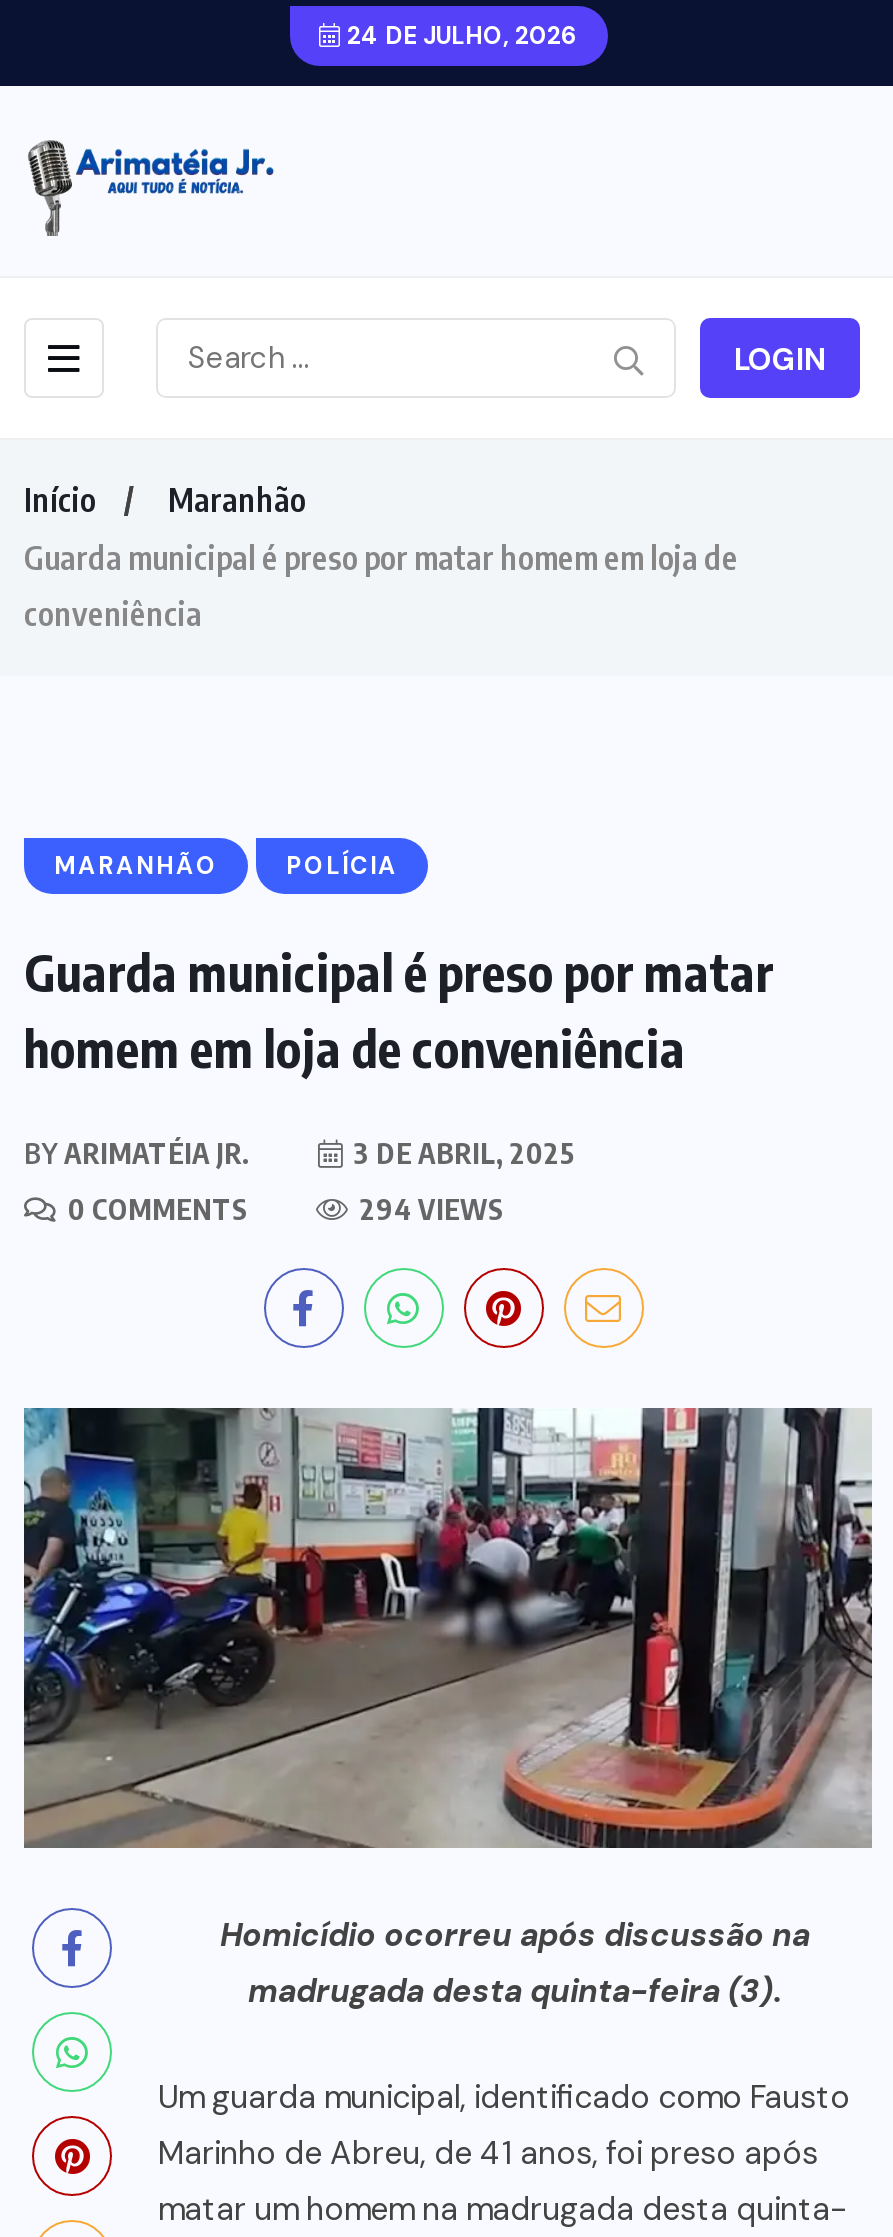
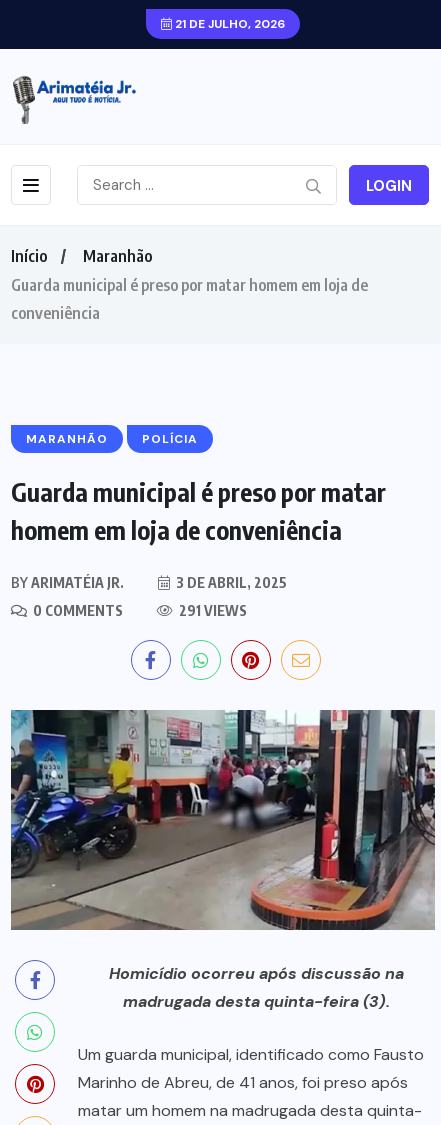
- 24 DE JULHO, 2026
+ 21 DE JULHO, 2026

- 294 VIEWS
+ 291 VIEWS
